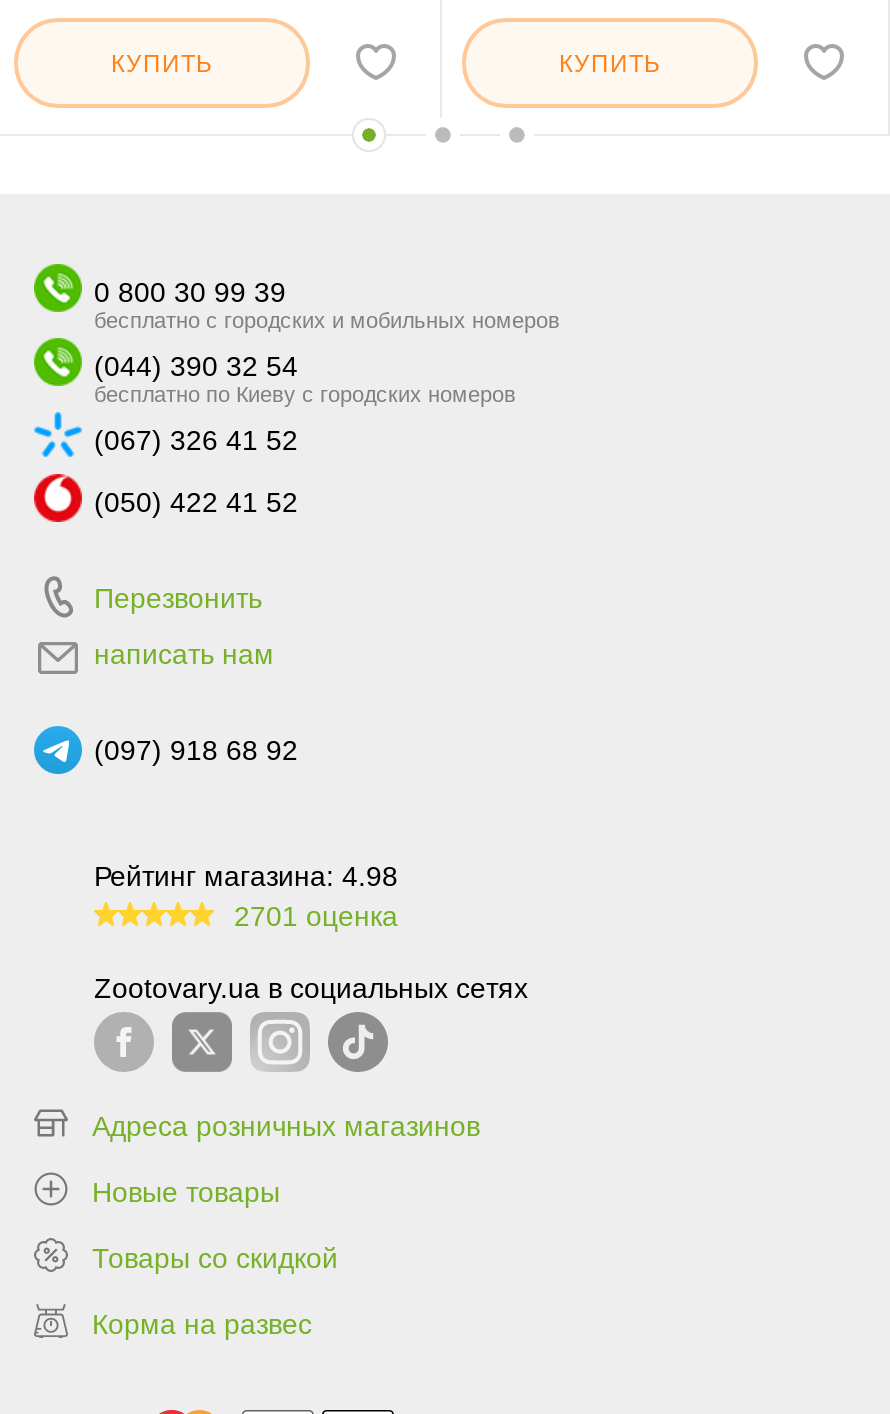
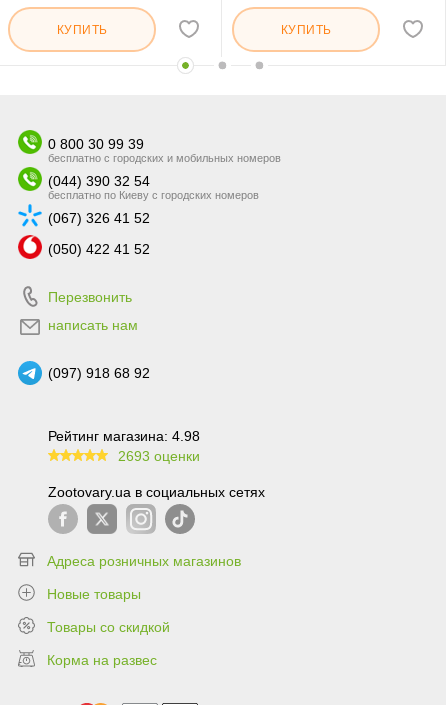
- 2701 оценка
+ 2693 оценки
